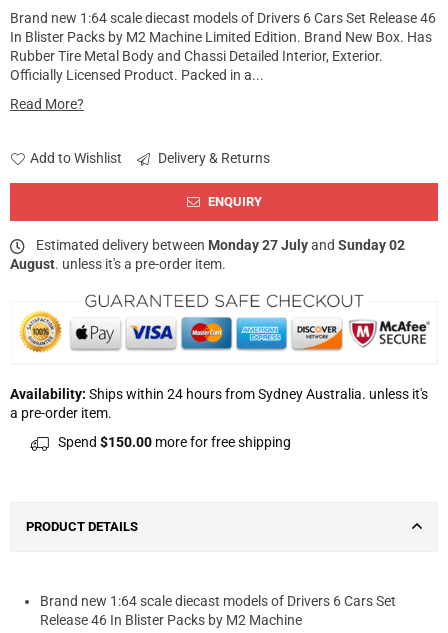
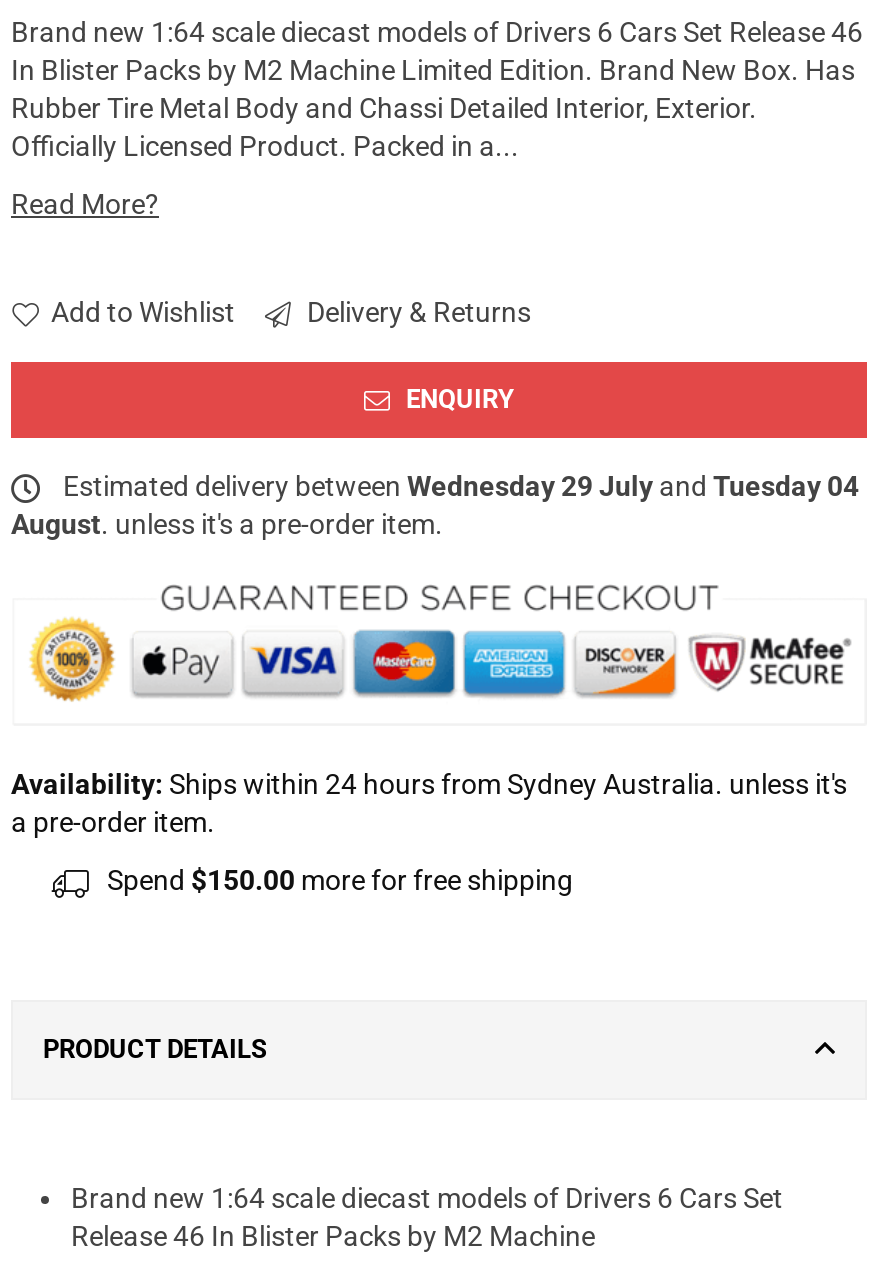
- Estimated delivery between Monday 27 July and Sunday 02
+ Estimated delivery between Wednesday 29 July and Tuesday 04
